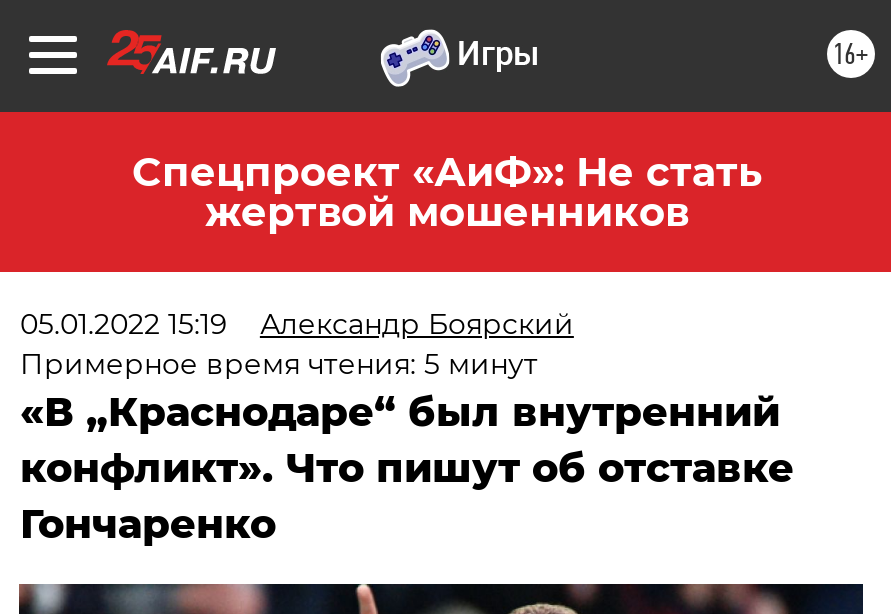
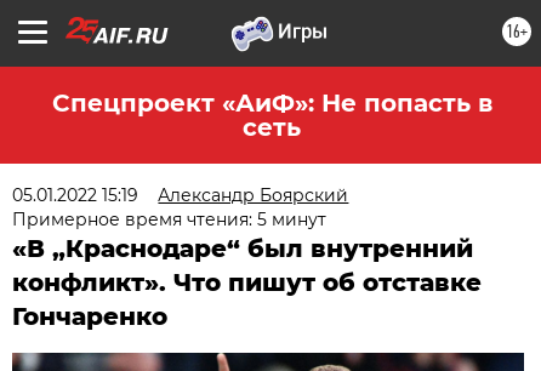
- Спецпроект «АиФ»: Не стать
- жертвой мошенников
+ Спецпроект «АиФ»: Не попасть в
+ сеть
